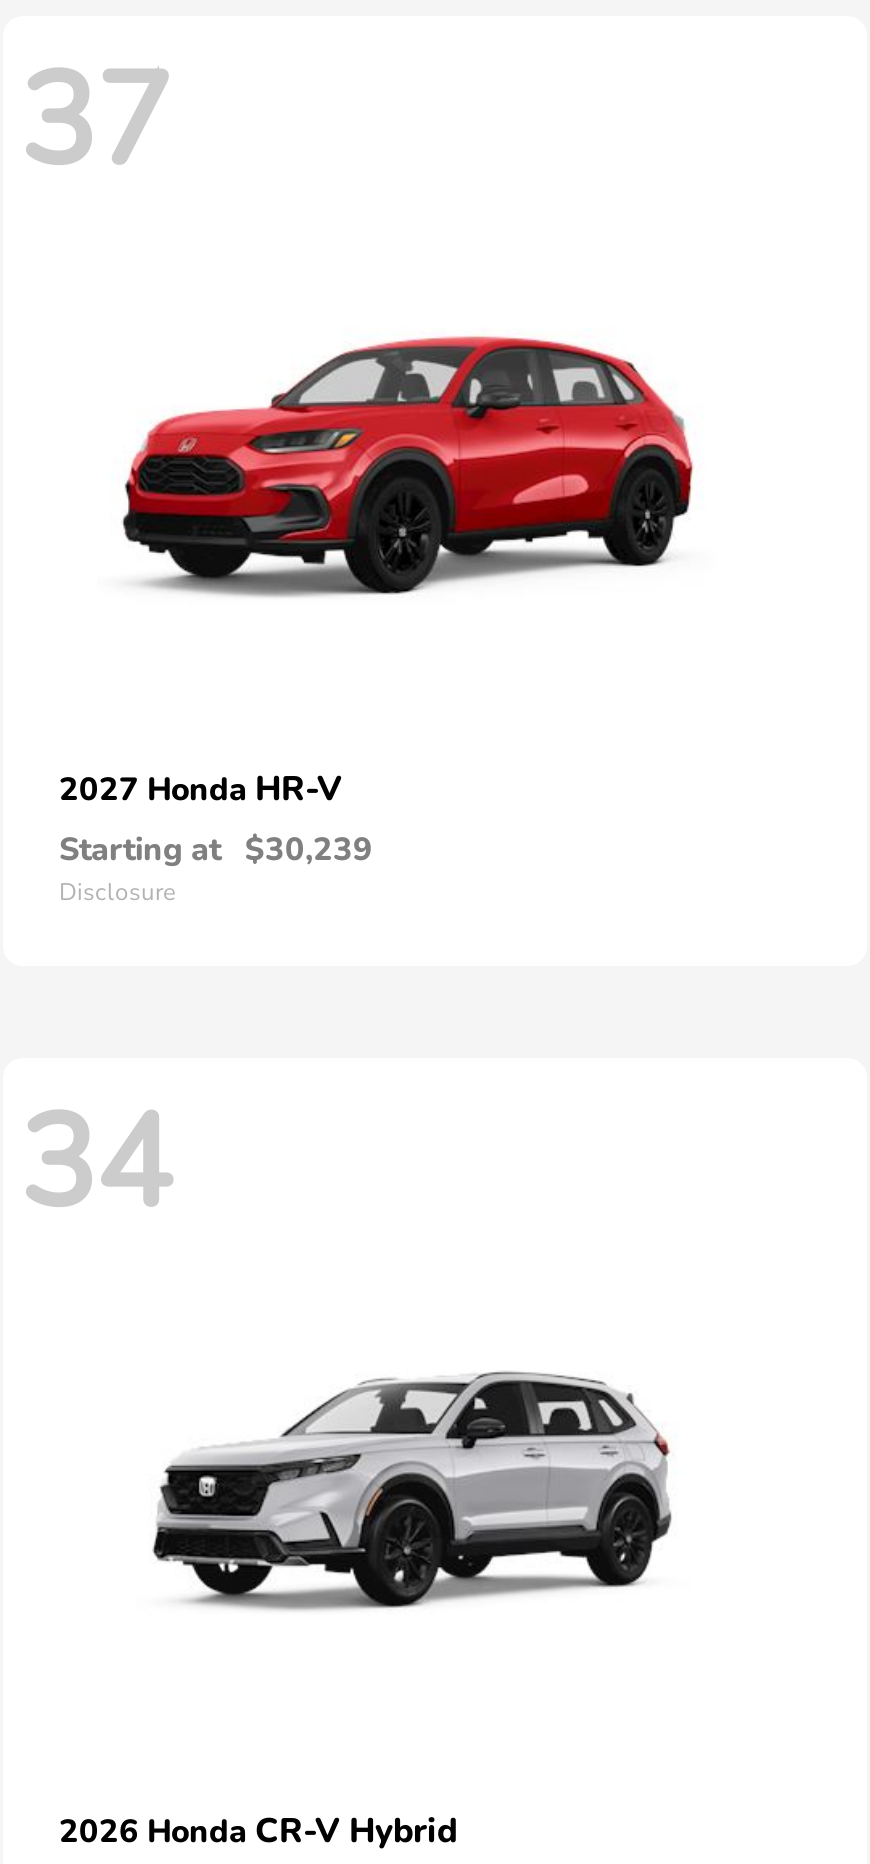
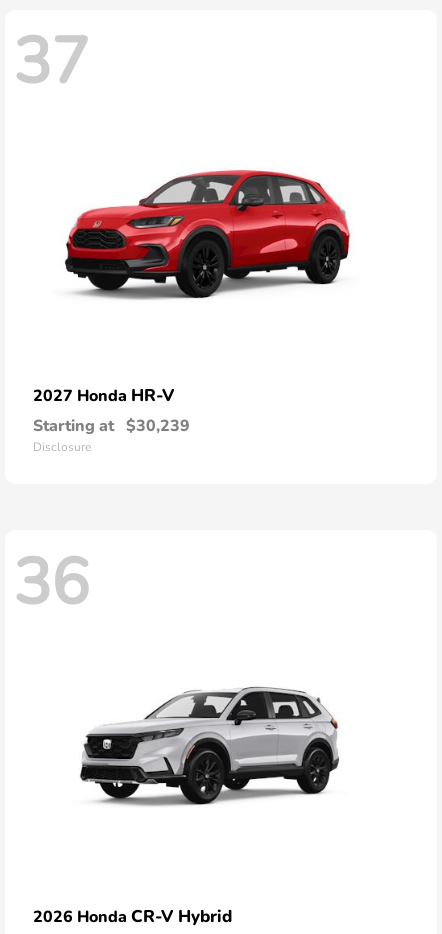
- 34
+ 36
